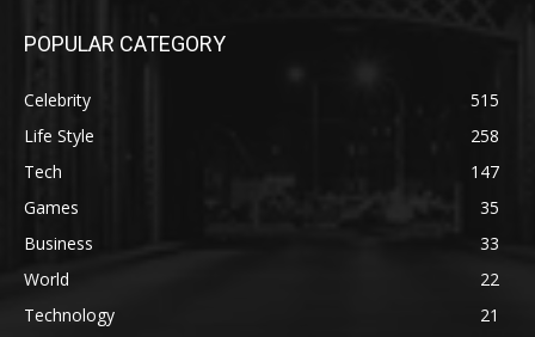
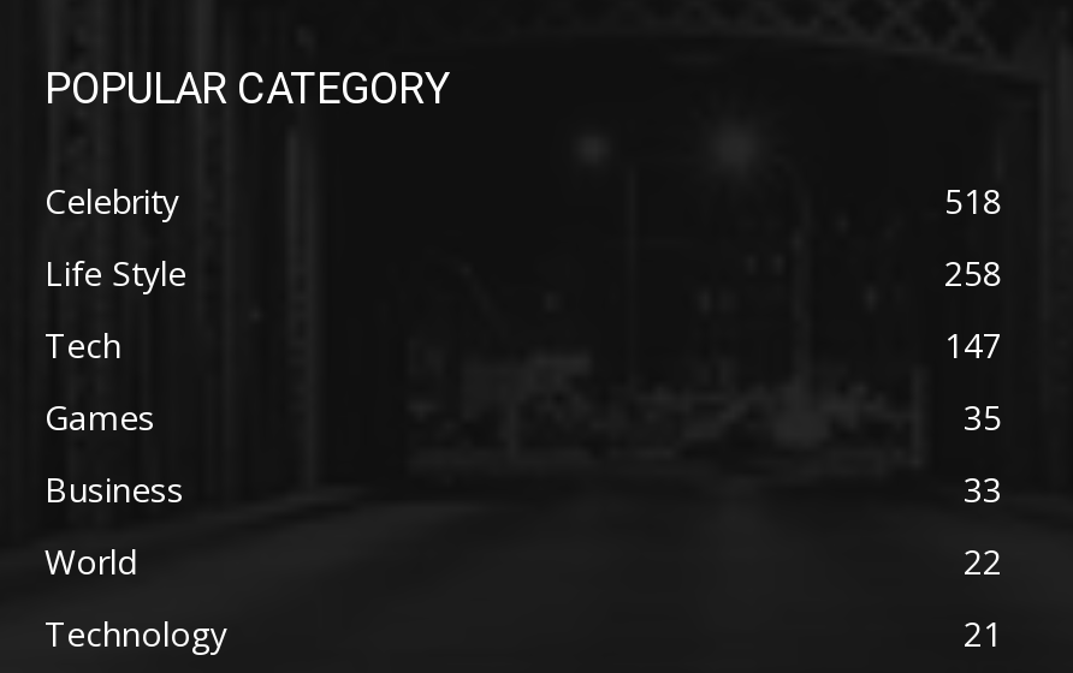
- 515
+ 518
